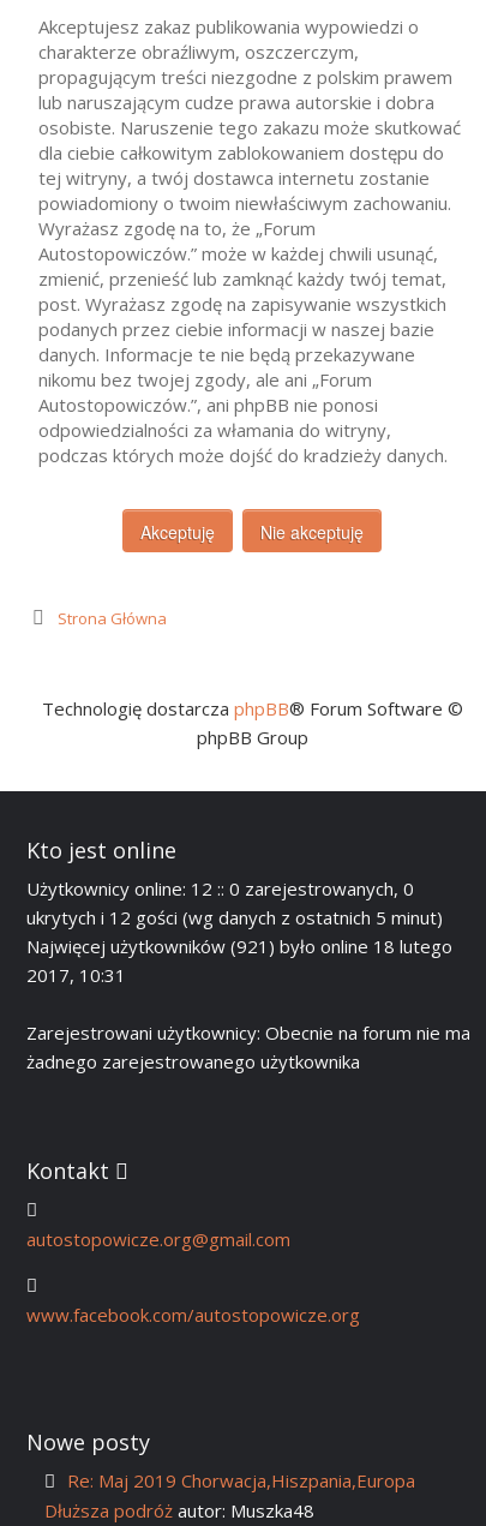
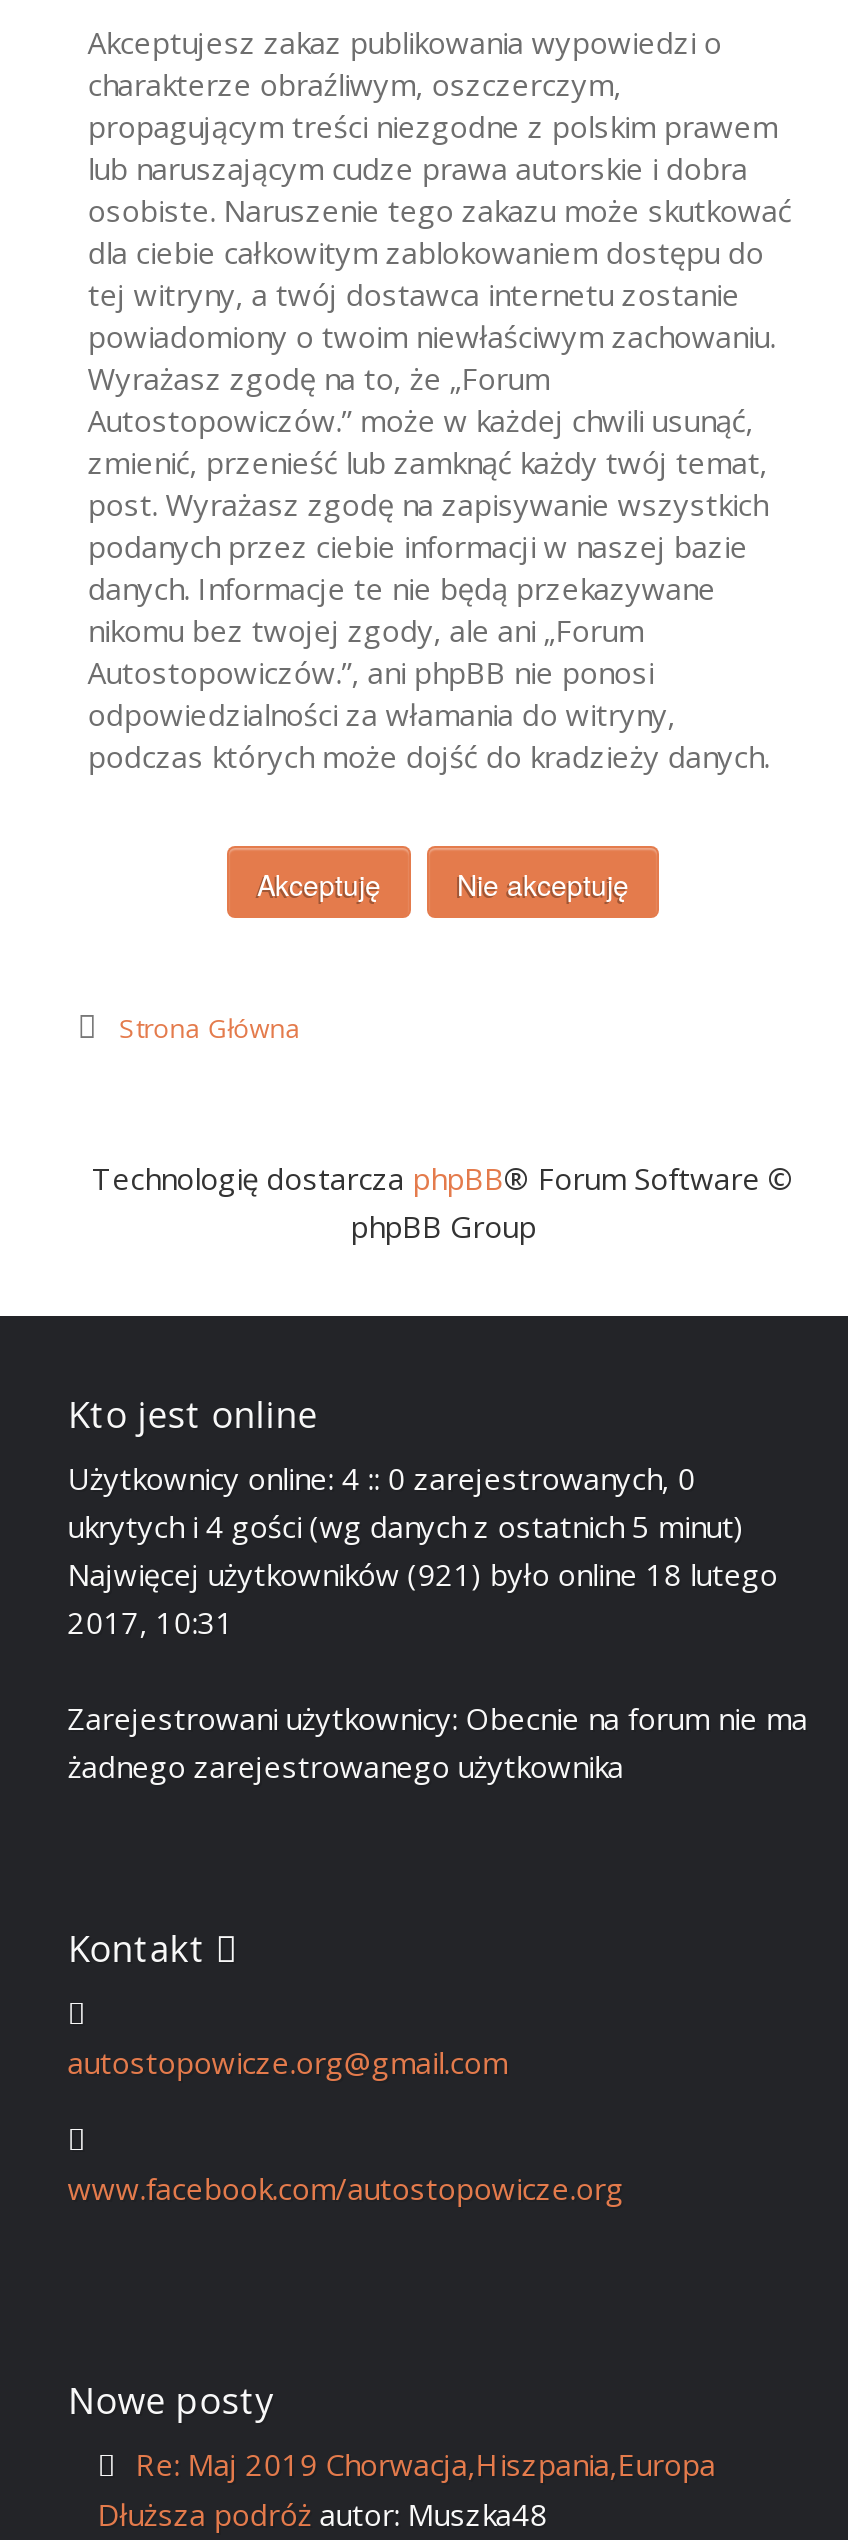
- Użytkownicy online: 12:: 0 zarejestrowanych, 0
+ Użytkownicy online: 4:: 0 zarejestrowanych, 0

- ukrytych i 12 gości (wg danych z ostatnich 5 minut)
+ ukrytych i 4 gości (wg danych z ostatnich 5 minut)
